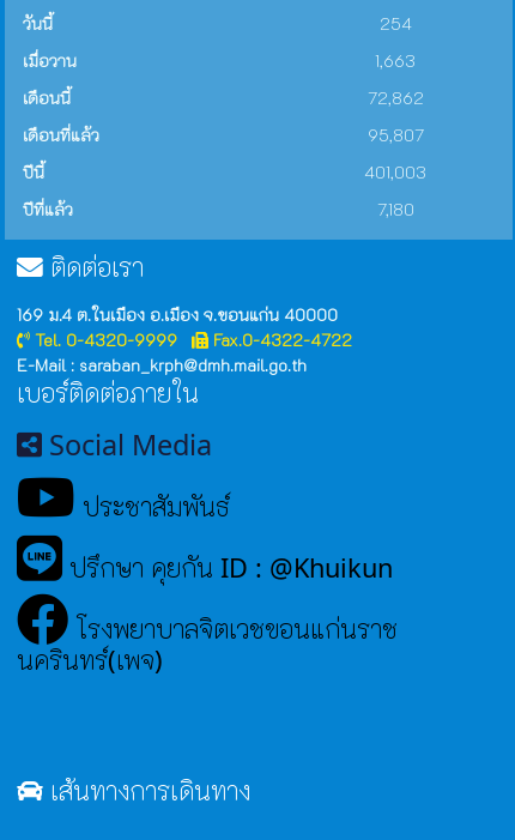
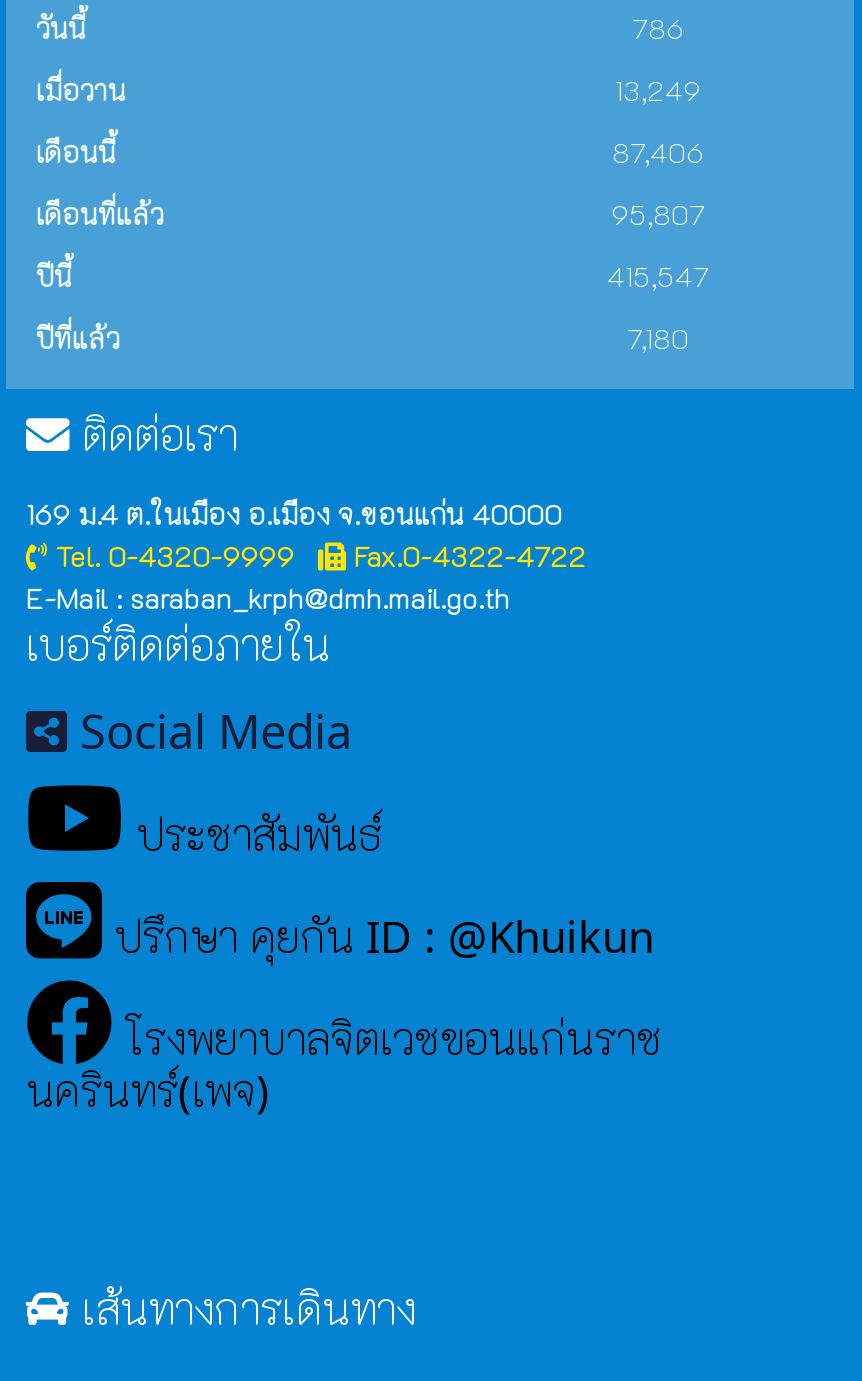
- 254
+ 786

- 1,663
+ 13,249

- 72,862
+ 87,406

- 401,003
+ 415,547
